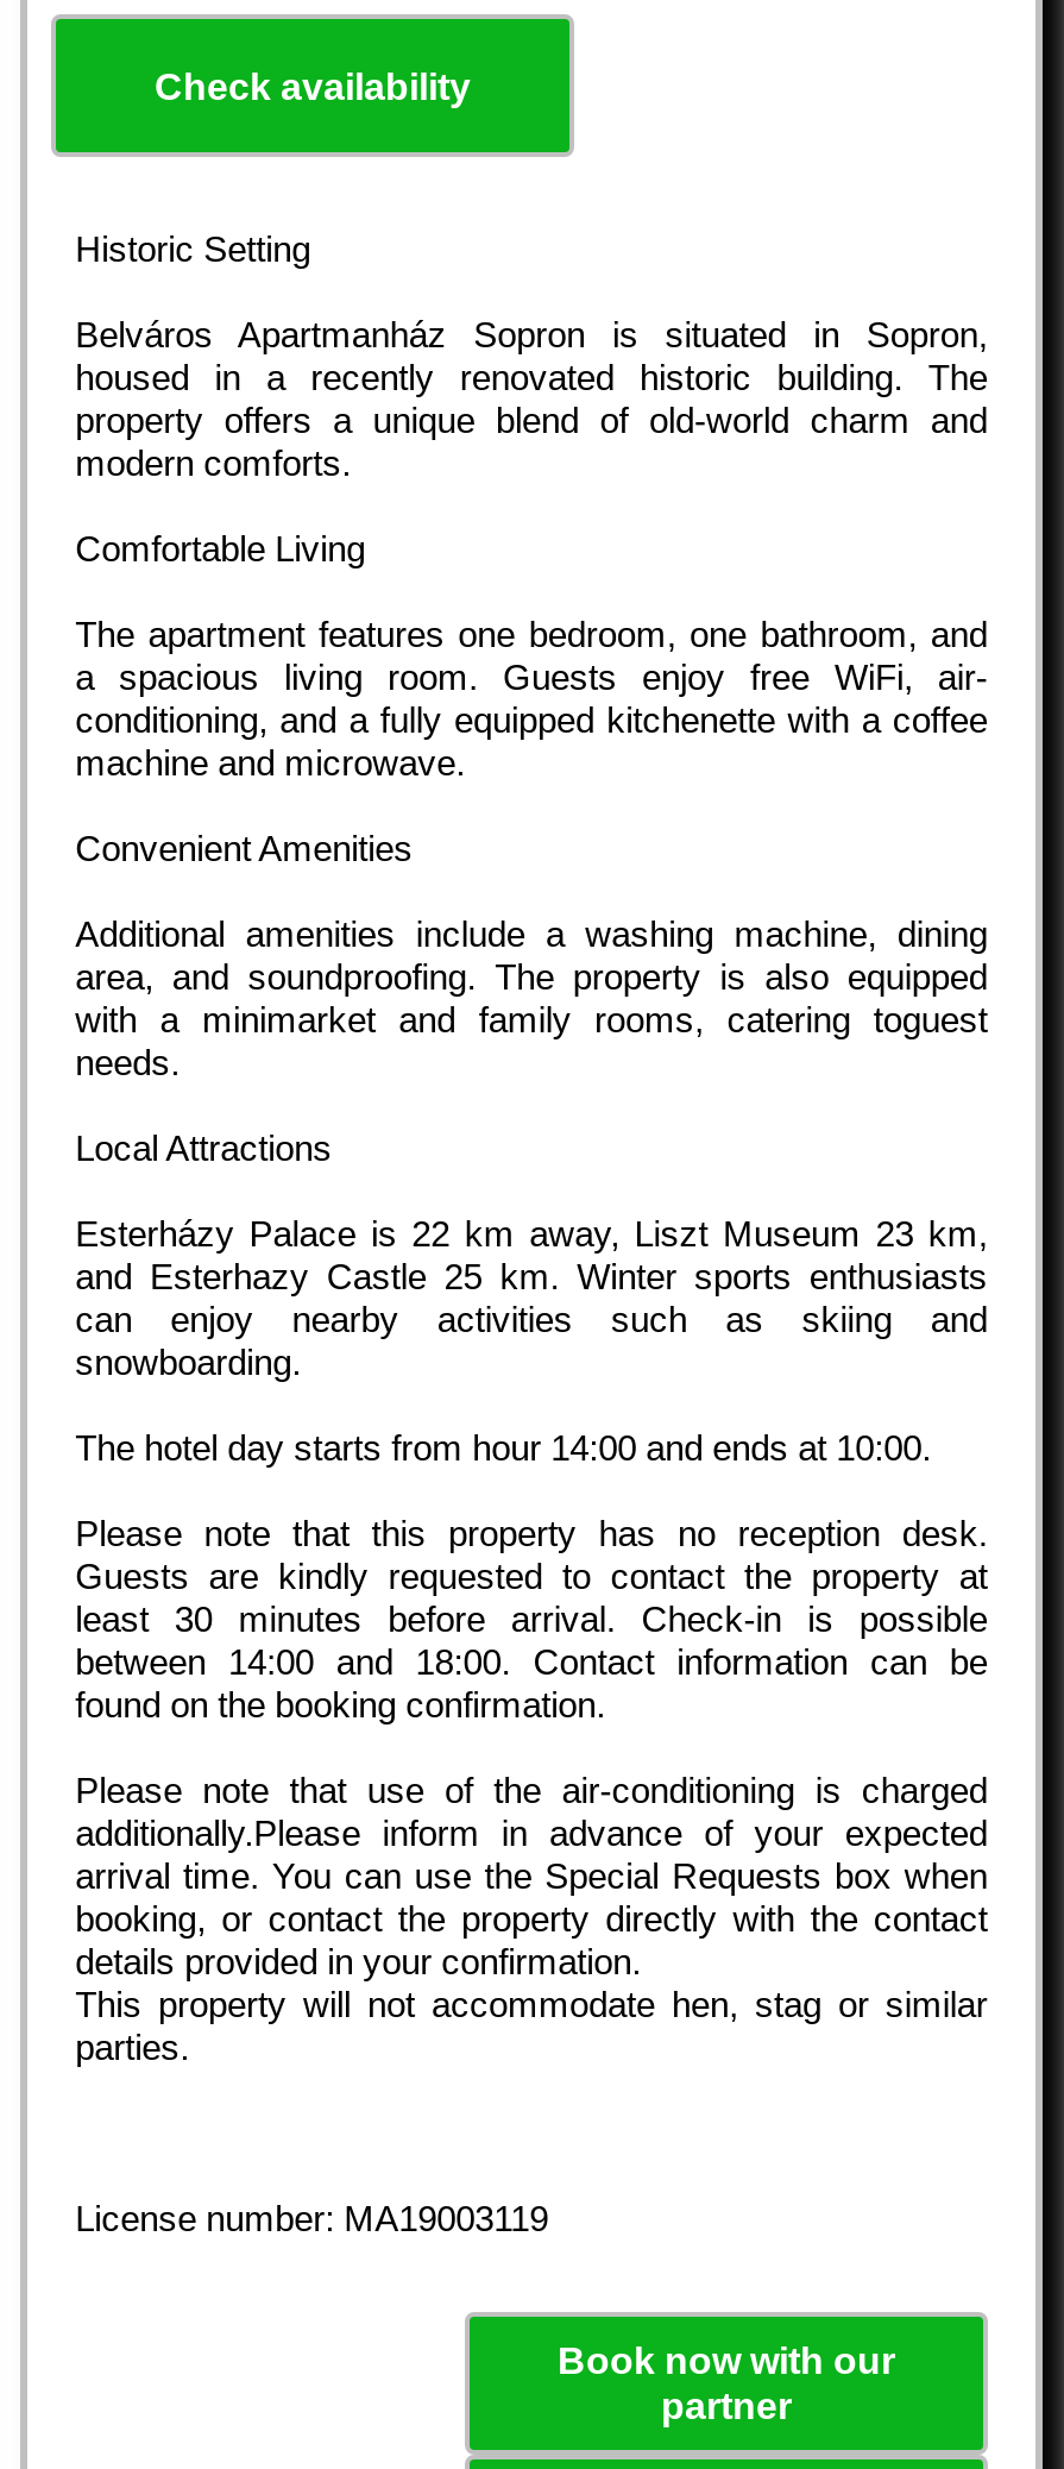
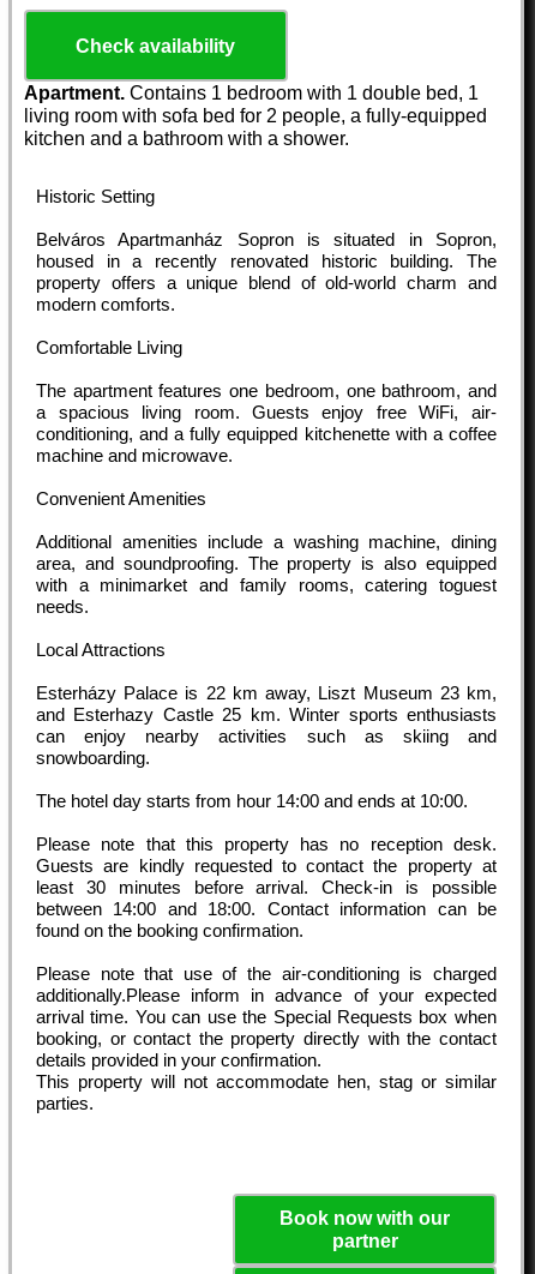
+ Apartment. Contains 1 bedroom with 1 double bed, 1
+ living room with sofa bed for 2 people, a fully-equipped
+ kitchen and a bathroom with a shower.

moved down: Historic Setting | Belváros Apartmanház Sopron is situated in Sopron, | housed in a recently renovated historic building. The | ... | This property will not accommodate hen, stag or similar | parties.

- License number: MA19003119
